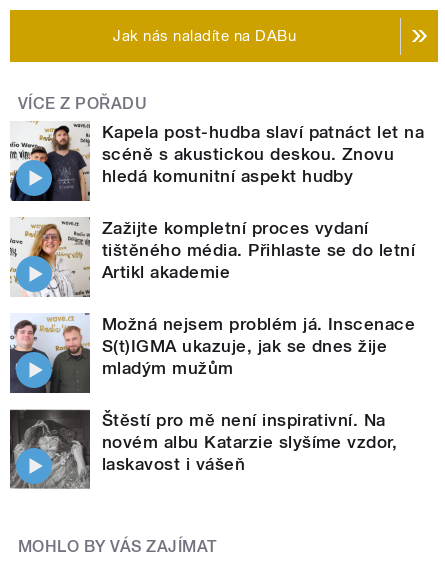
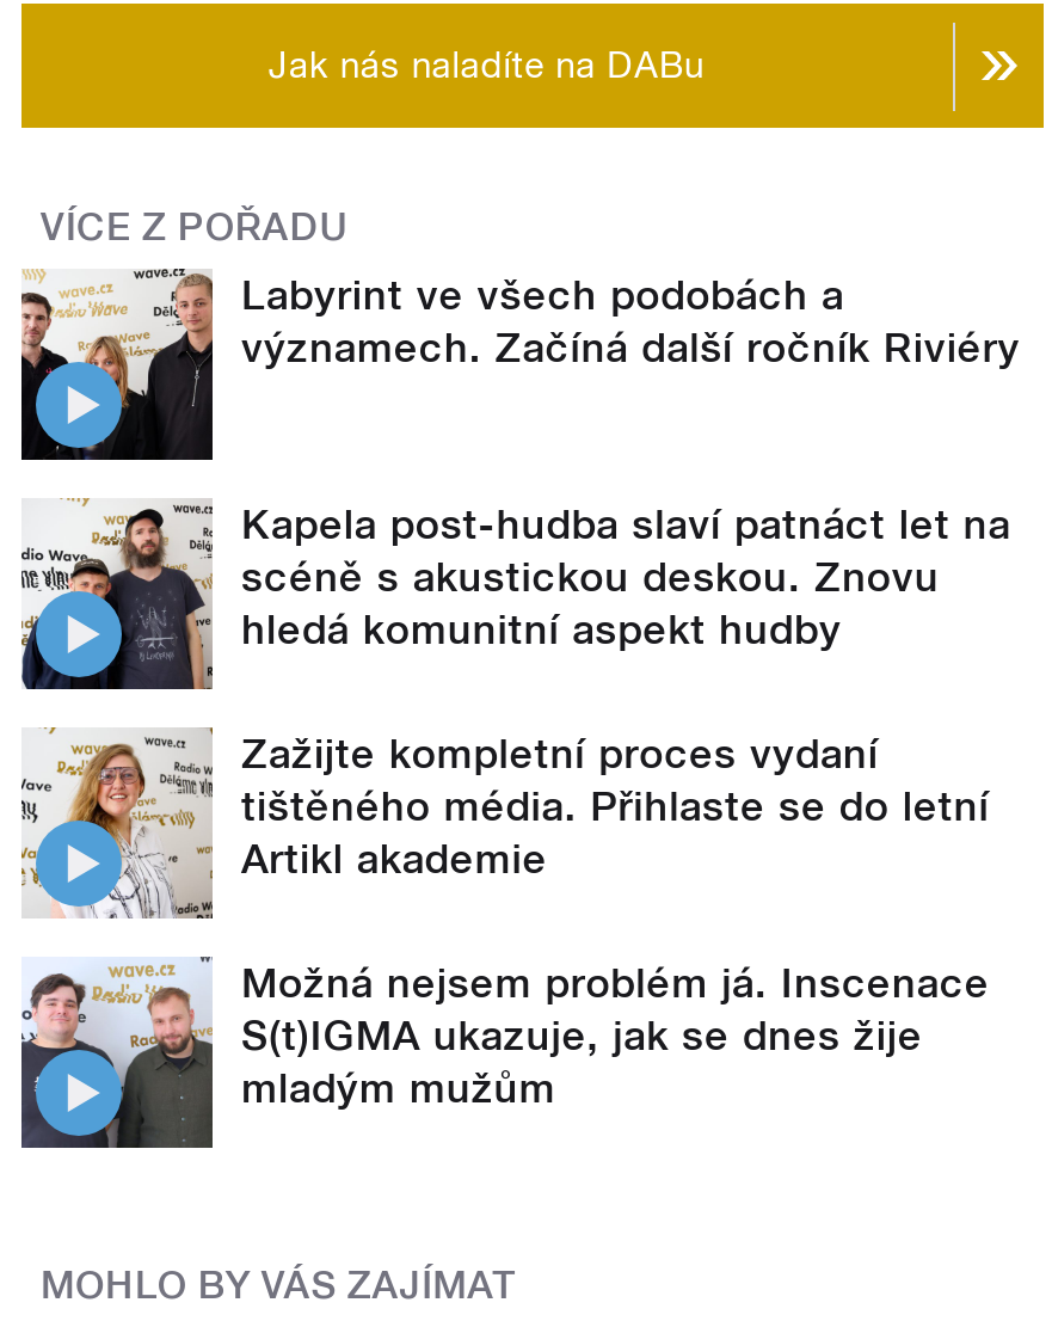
+ [image]
+ Labyrint ve všech podobách a
+ významech. Začíná další ročník Riviéry

moved down: [image] | Kapela post-hudba slaví patnáct let na | scéně s akustickou deskou. Znovu | ... | S(t)IGMA ukazuje, jak se dnes žije | mladým mužům

- [image]
- Štěstí pro mě není inspirativní. Na
- novém albu Katarzie slyšíme vzdor,
- laskavost i vášeň
